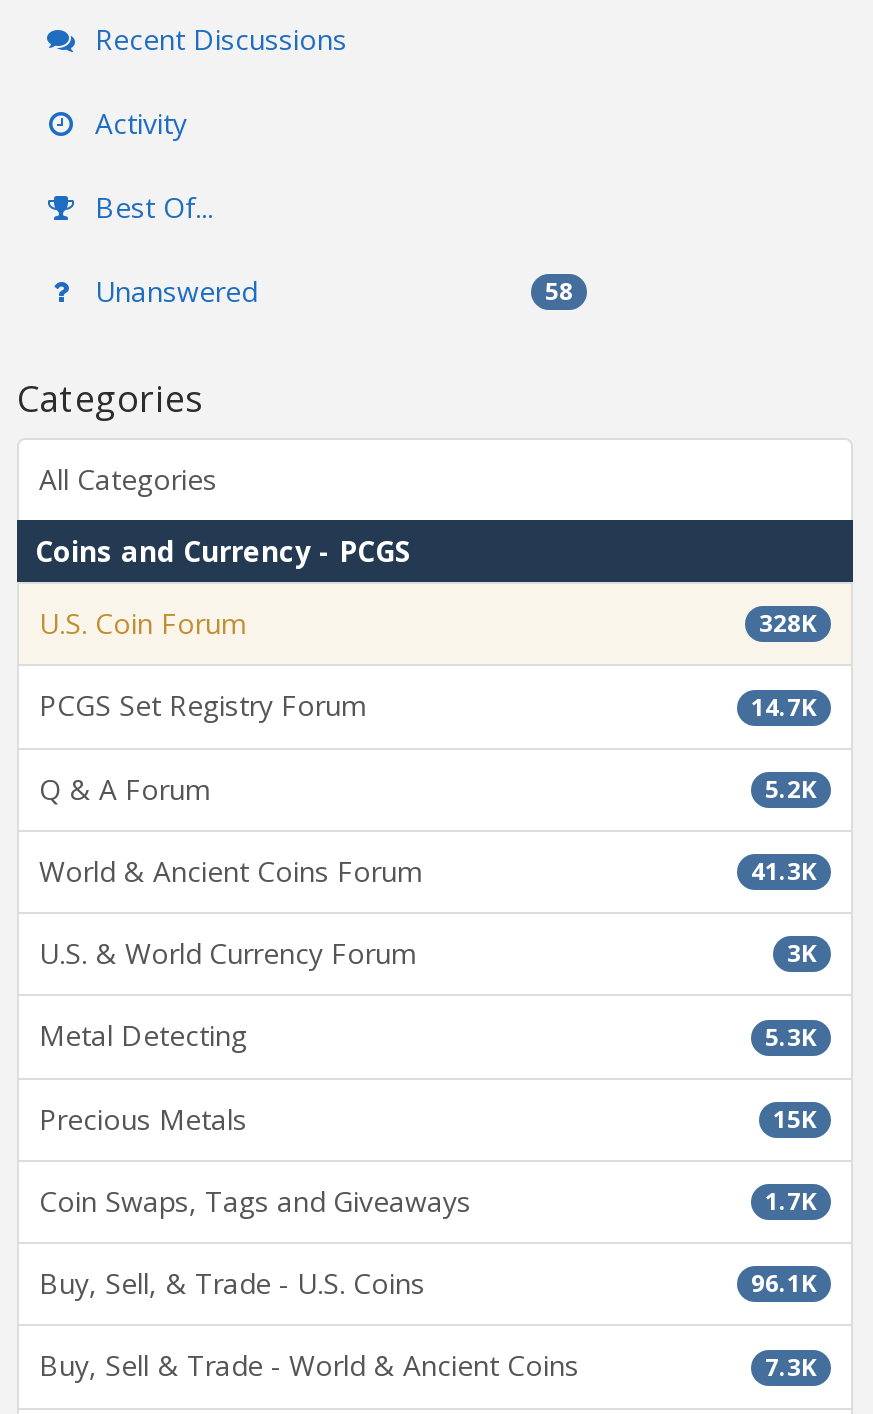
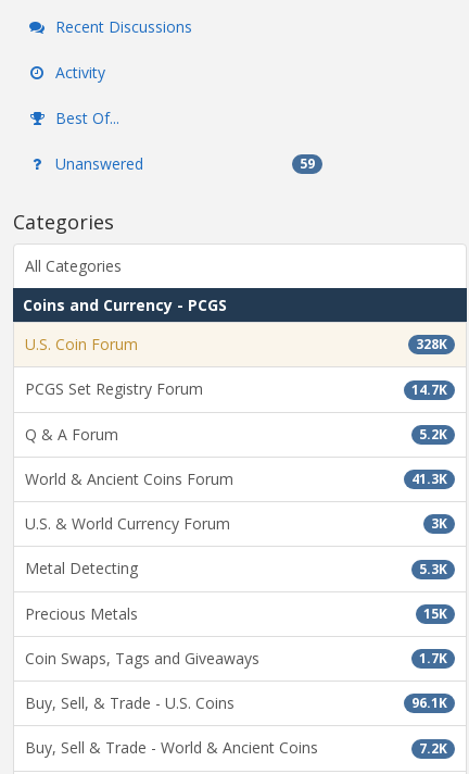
- 58
+ 59

- 7.3K
+ 7.2K
